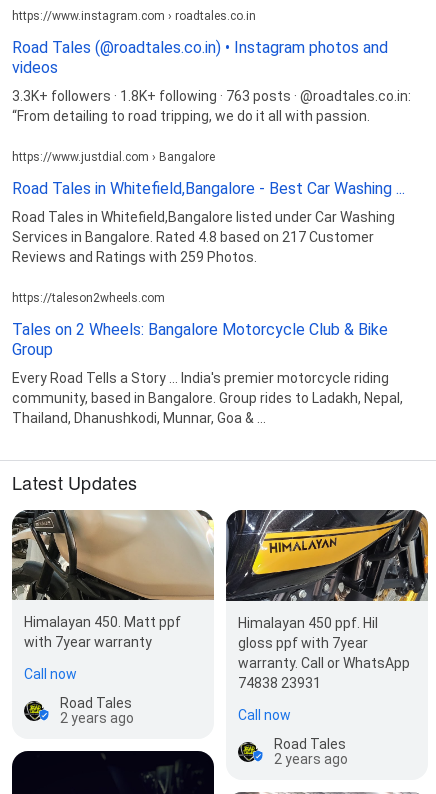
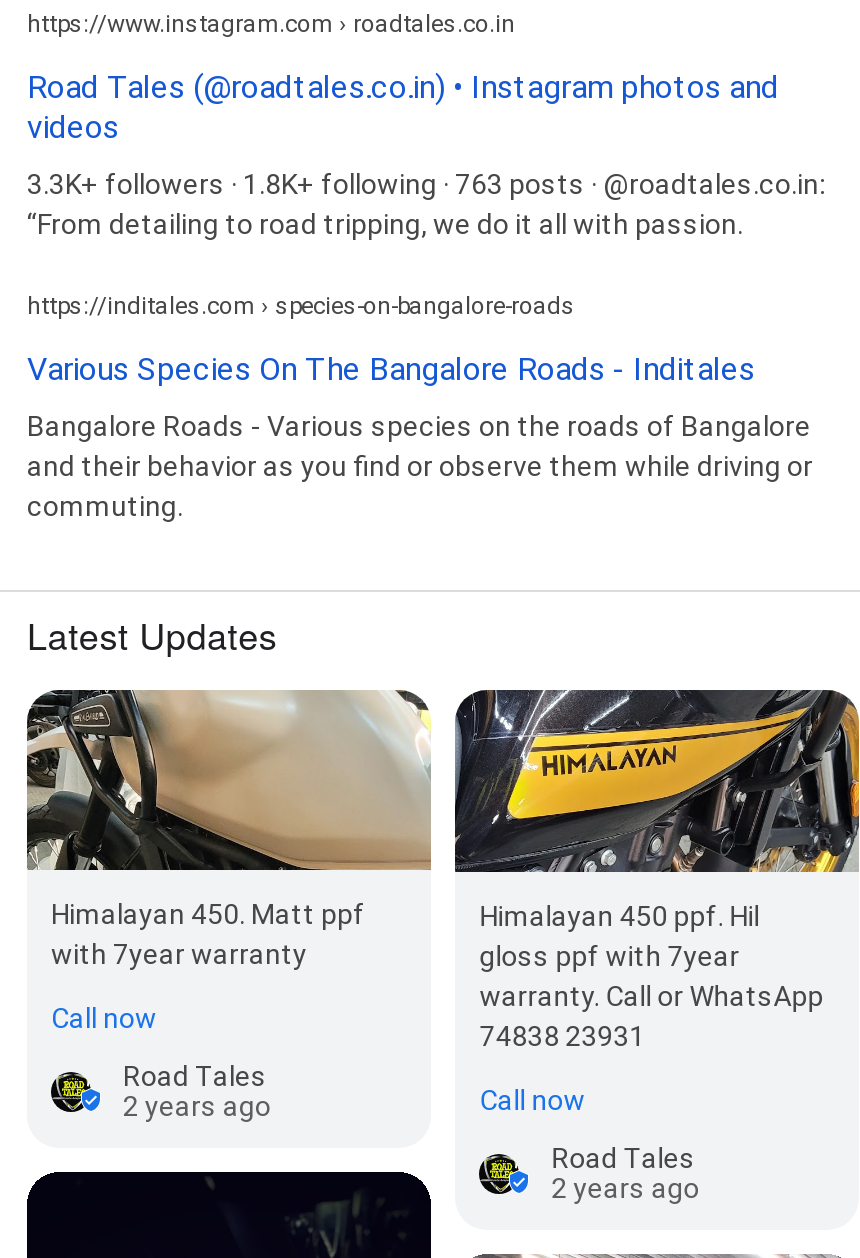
- https://www.justdial.com › Bangalore
- Road Tales in Whitefield,Bangalore - Best Car Washing ...
- Road Tales in Whitefield,Bangalore listed under Car Washing
- Services in Bangalore. Rated 4.8 based on 217 Customer
- Reviews and Ratings with 259 Photos.
- https://taleson2wheels.com
- Tales on 2 Wheels: Bangalore Motorcycle Club & Bike
- Group
- Every Road Tells a Story ... India's premier motorcycle riding
- community, based in Bangalore. Group rides to Ladakh, Nepal,
- Thailand, Dhanushkodi, Munnar, Goa & ...
+ https://inditales.com › species-on-bangalore-roads
+ Various Species On The Bangalore Roads - Inditales
+ Bangalore Roads - Various species on the roads of Bangalore
+ and their behavior as you find or observe them while driving or
+ commuting.
